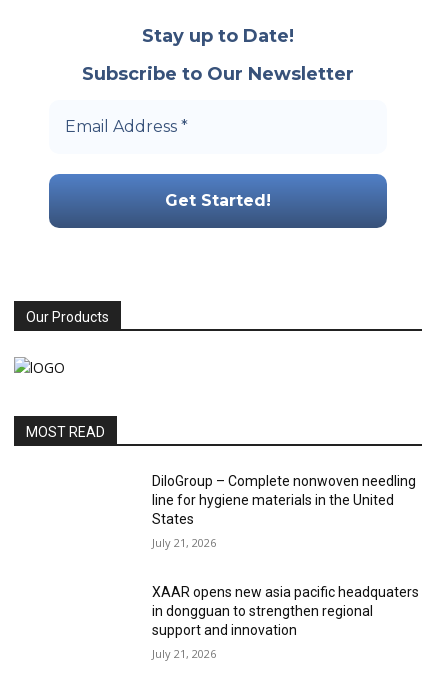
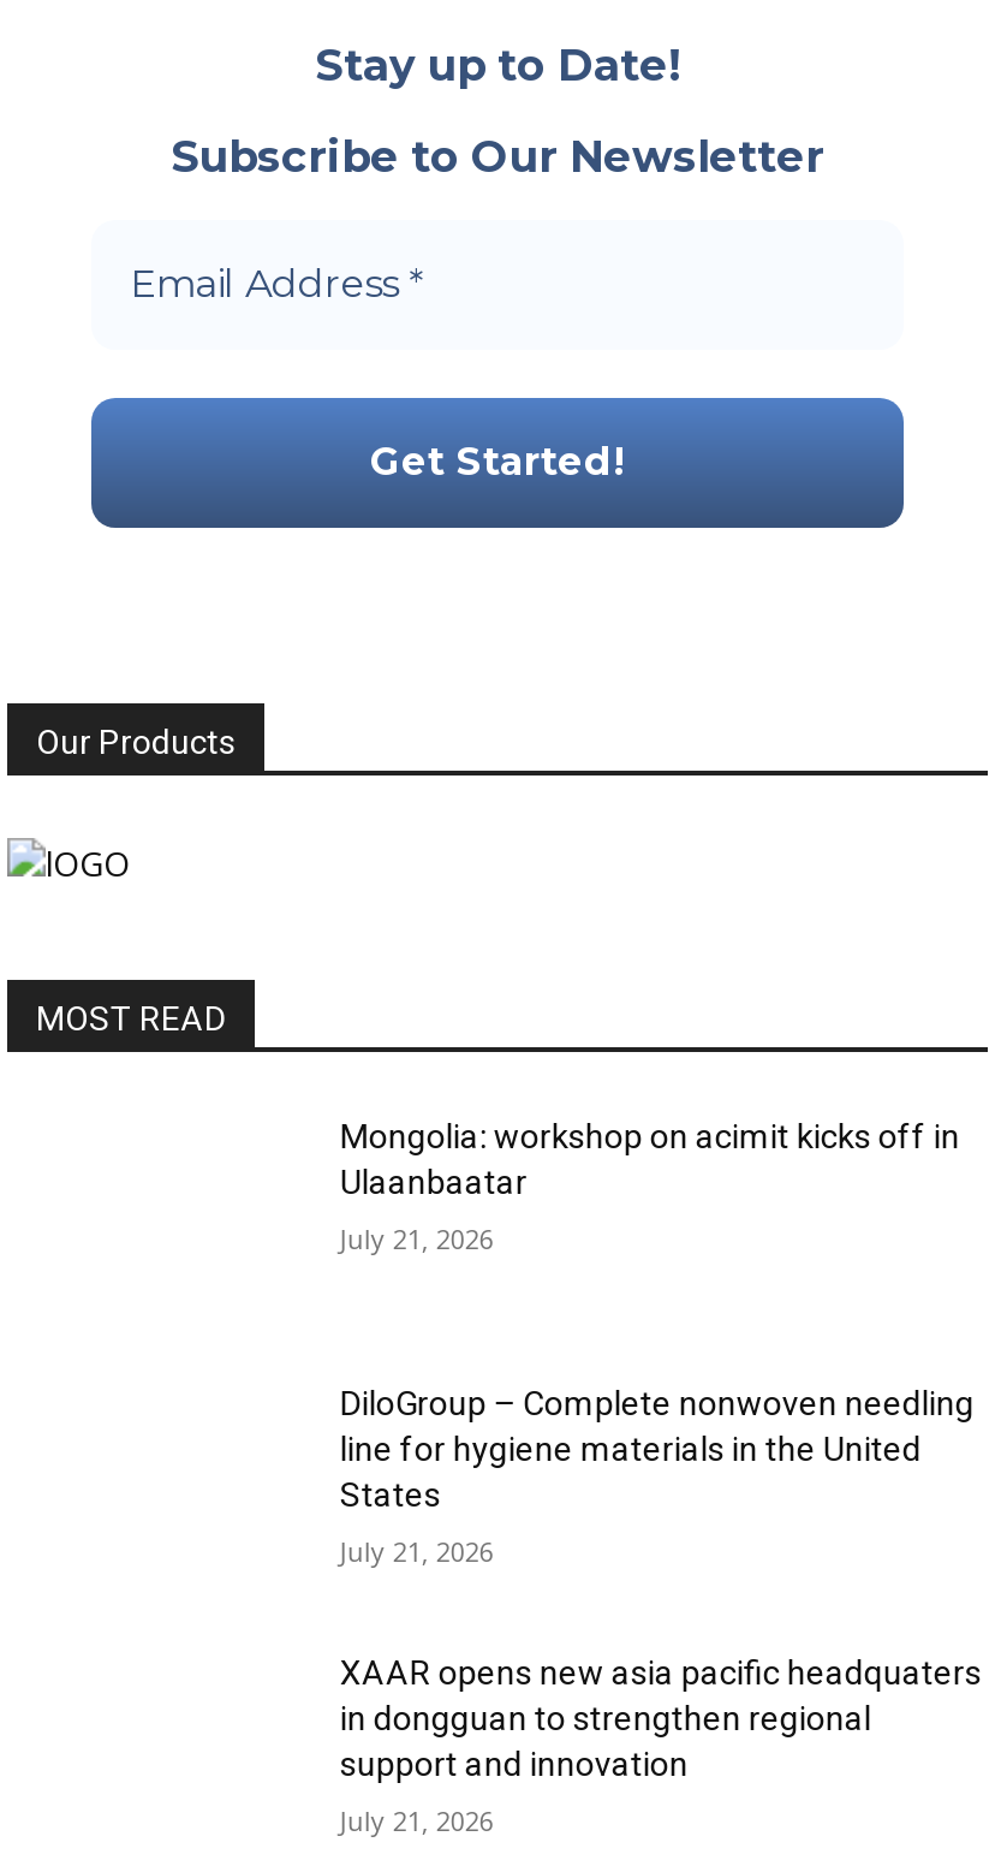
+ Mongolia: workshop on acimit kicks off in
+ Ulaanbaatar
+ July 21, 2026
